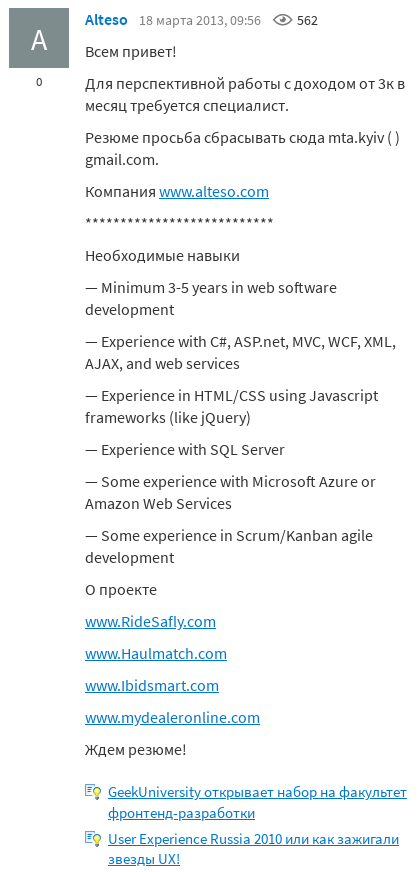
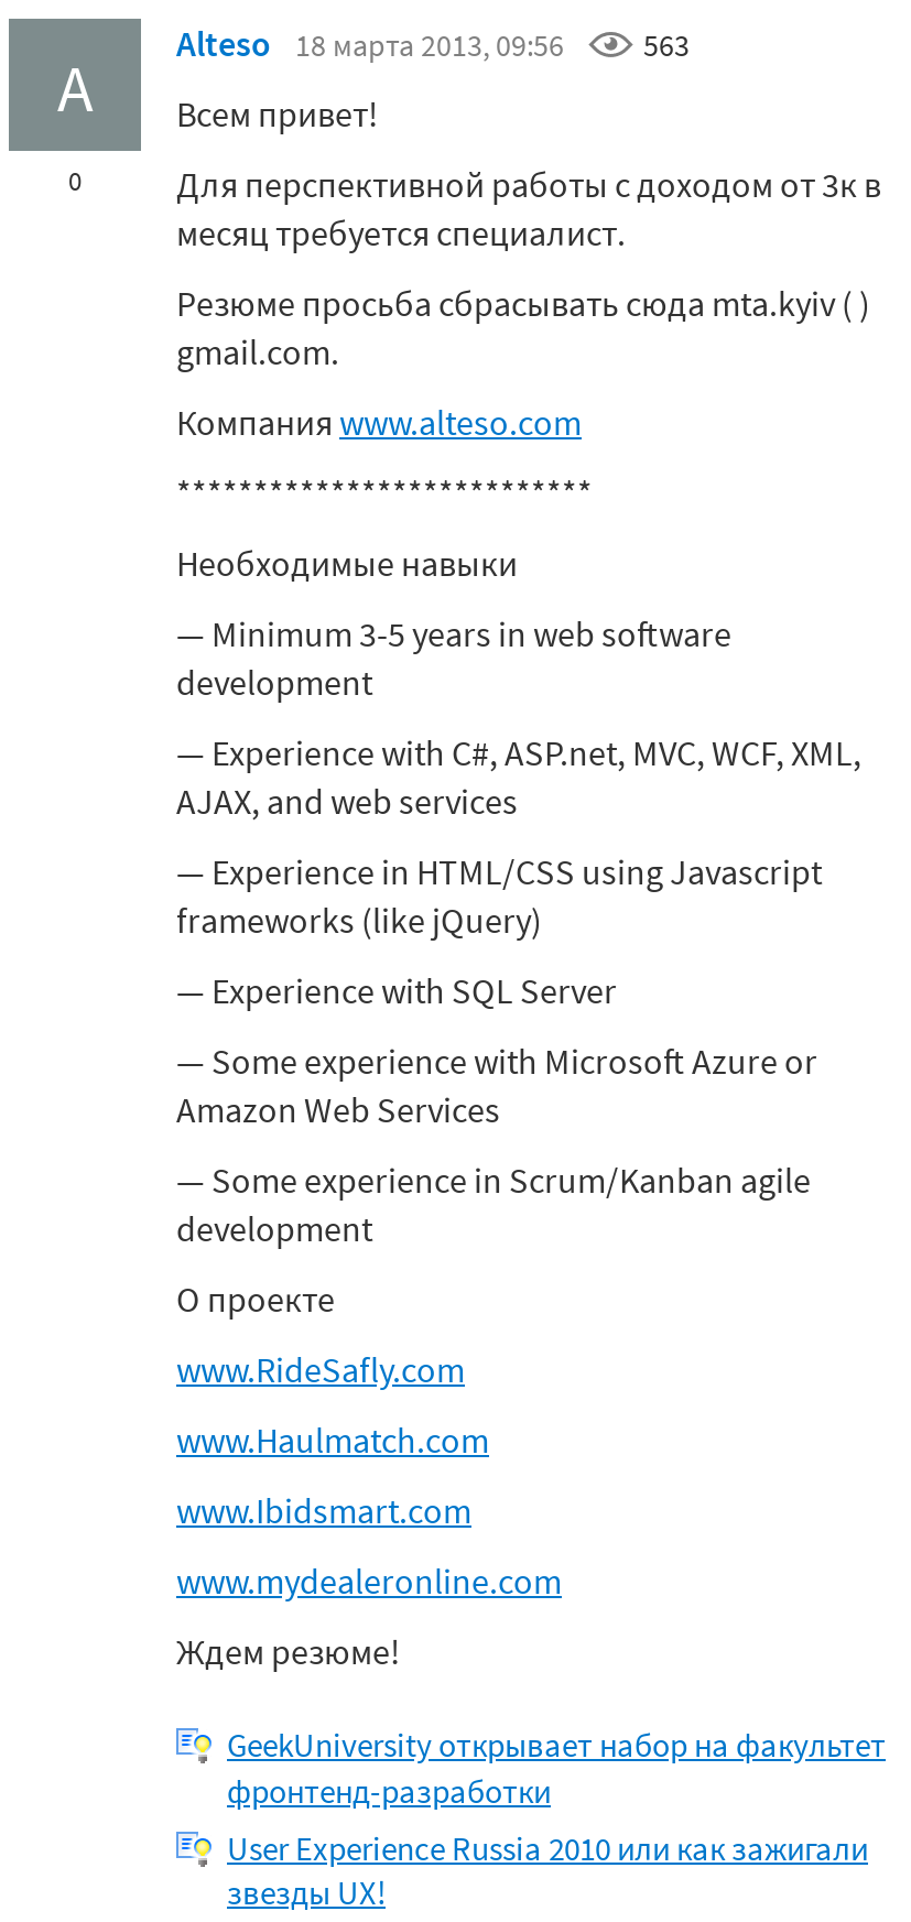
- Alteso 18 марта 2013, 09:56 562
+ Alteso 18 марта 2013, 09:56 563
